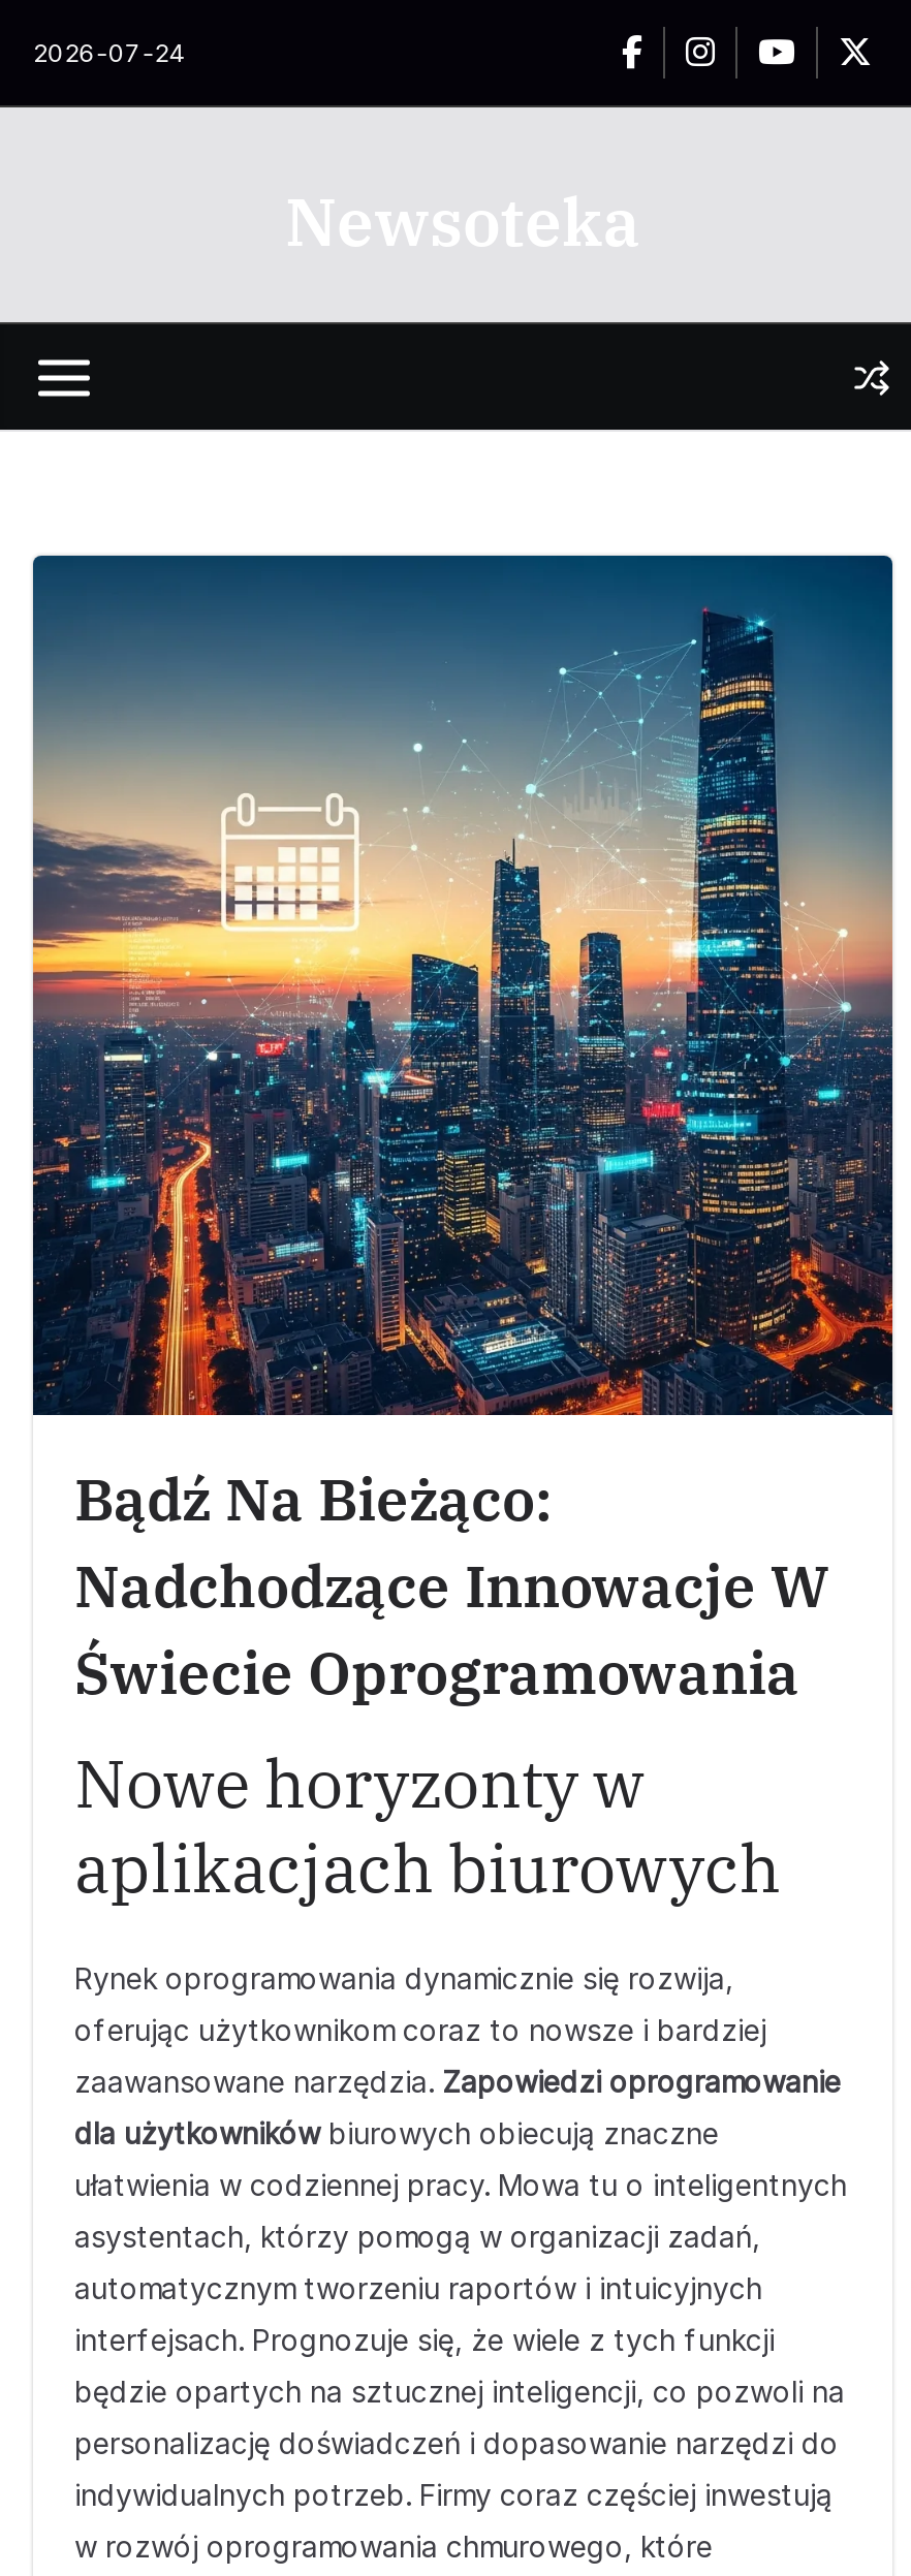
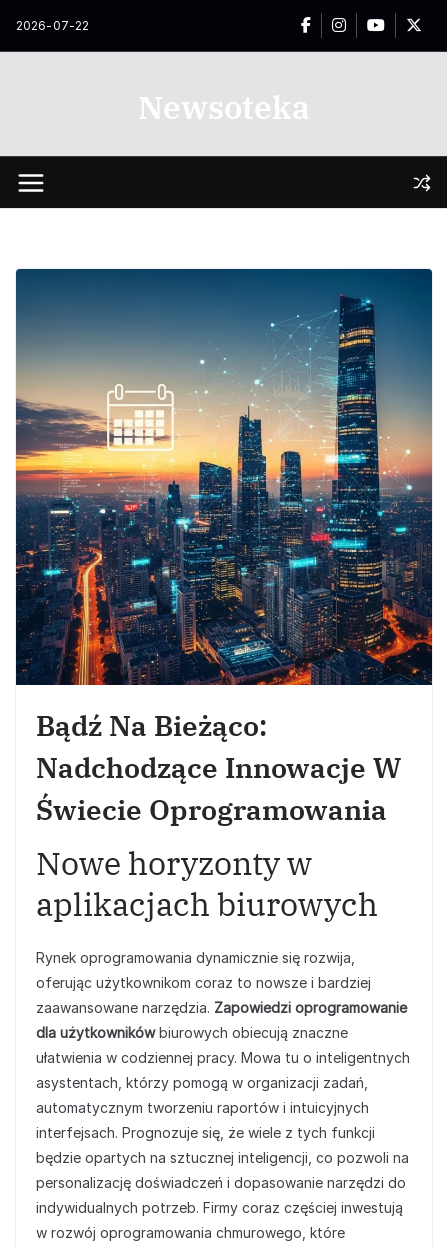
- 2026-07-24
+ 2026-07-22
